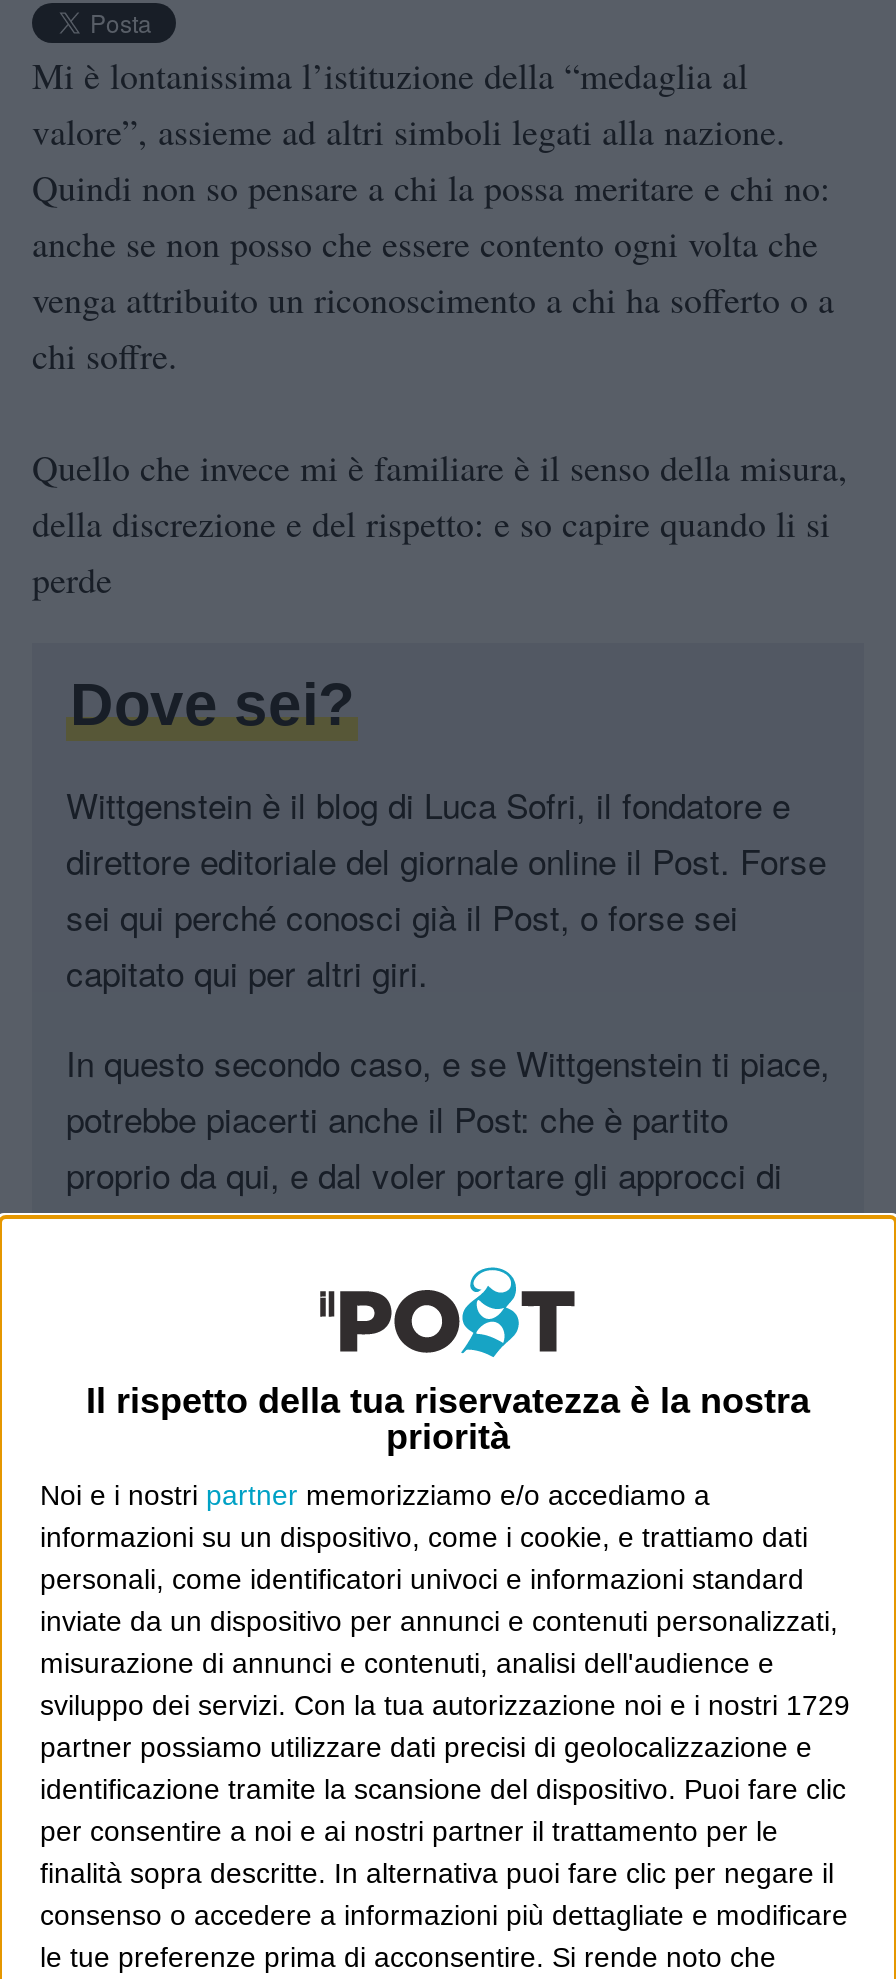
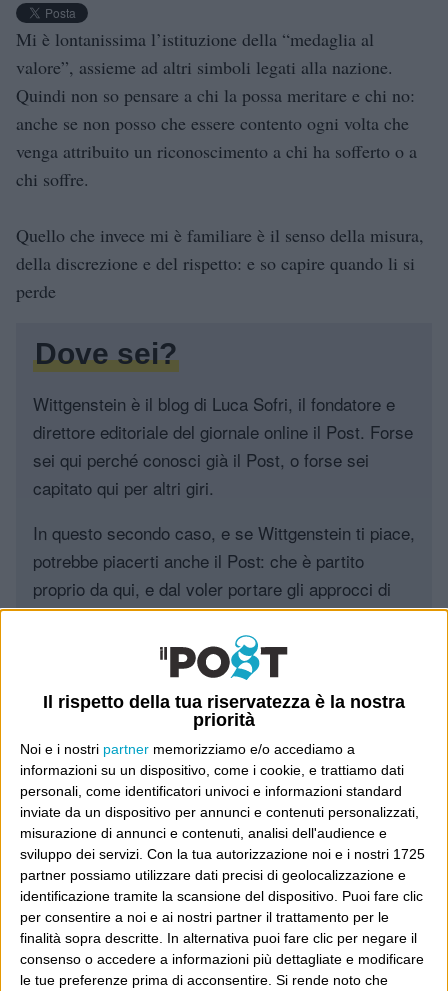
- sviluppo dei servizi. Con la tua autorizzazione noi e i nostri 1729
+ sviluppo dei servizi. Con la tua autorizzazione noi e i nostri 1725
